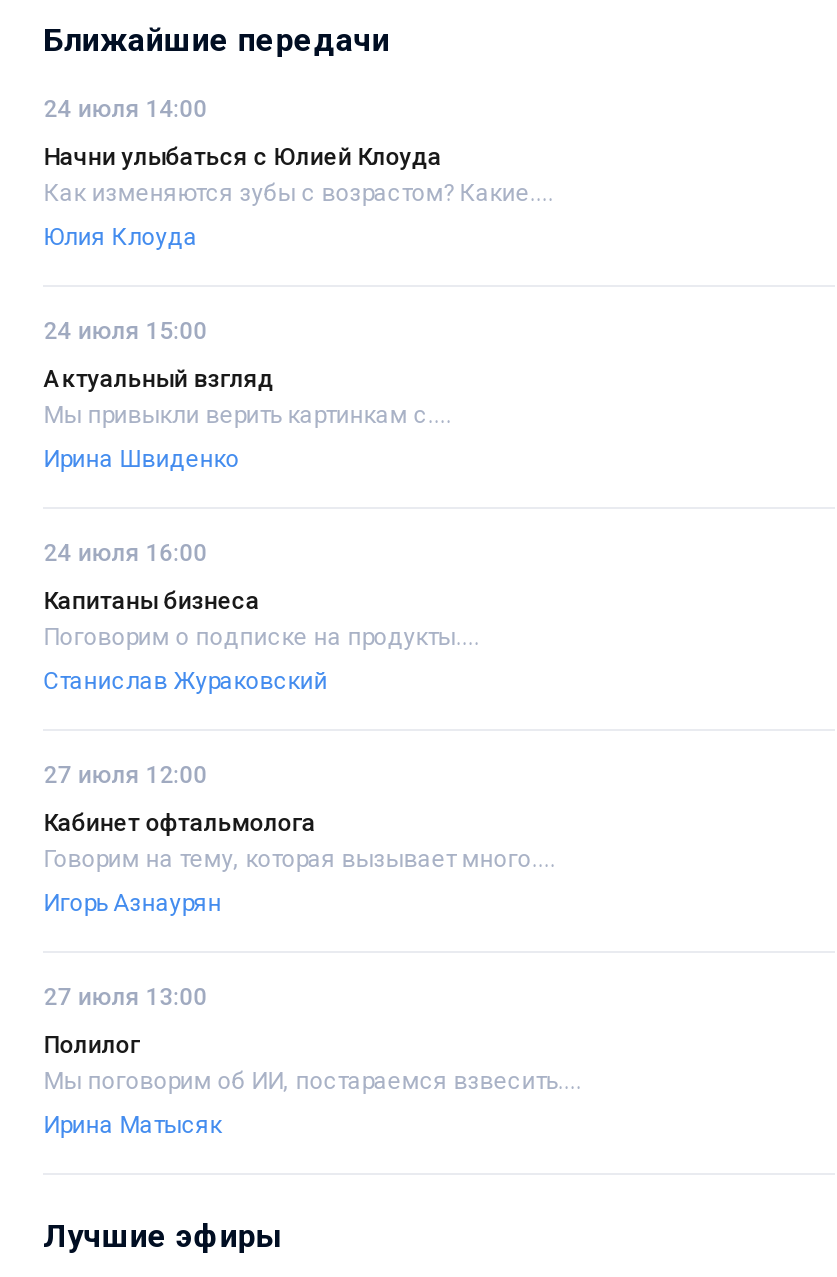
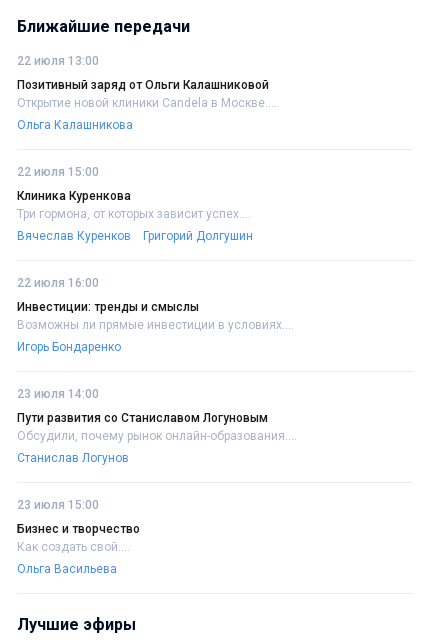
- 24 июля 14:00
+ 22 июля 13:00

- Начни улыбаться с Юлией Клоуда
- Как изменяются зубы с возрастом? Какие....
+ Позитивный заряд от Ольги Калашниковой
+ Открытие новой клиники Candela в Москве.....

- Юлия Клоуда
+ Ольга Калашникова

- 24 июля 15:00
+ 22 июля 15:00

- Актуальный взгляд
- Мы привыкли верить картинкам с....
+ Клиника Куренкова
+ Три гормона, от которых зависит успех....

- Ирина Швиденко
+ Вячеслав Куренков
+ Григорий Долгушин

- 24 июля 16:00
+ 22 июля 16:00

- Капитаны бизнеса
- Поговорим о подписке на продукты....
+ Инвестиции: тренды и смыслы
+ Возможны ли прямые инвестиции в условиях....

- Станислав Жураковский
+ Игорь Бондаренко

- 27 июля 12:00
+ 23 июля 14:00

- Кабинет офтальмолога
- Говорим на тему, которая вызывает много....
+ Пути развития со Станиславом Логуновым
+ Обсудили, почему рынок онлайн-образования....

- Игорь Азнаурян
+ Станислав Логунов

- 27 июля 13:00
+ 23 июля 15:00

- Полилог
- Мы поговорим об ИИ, постараемся взвесить....
+ Бизнес и творчество
+ Как создать свой....

- Ирина Матысяк
+ Ольга Васильева
